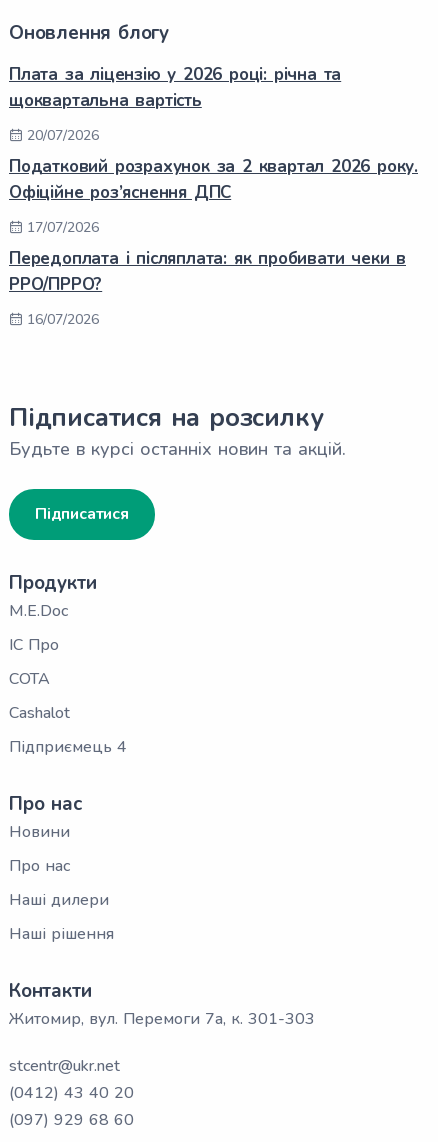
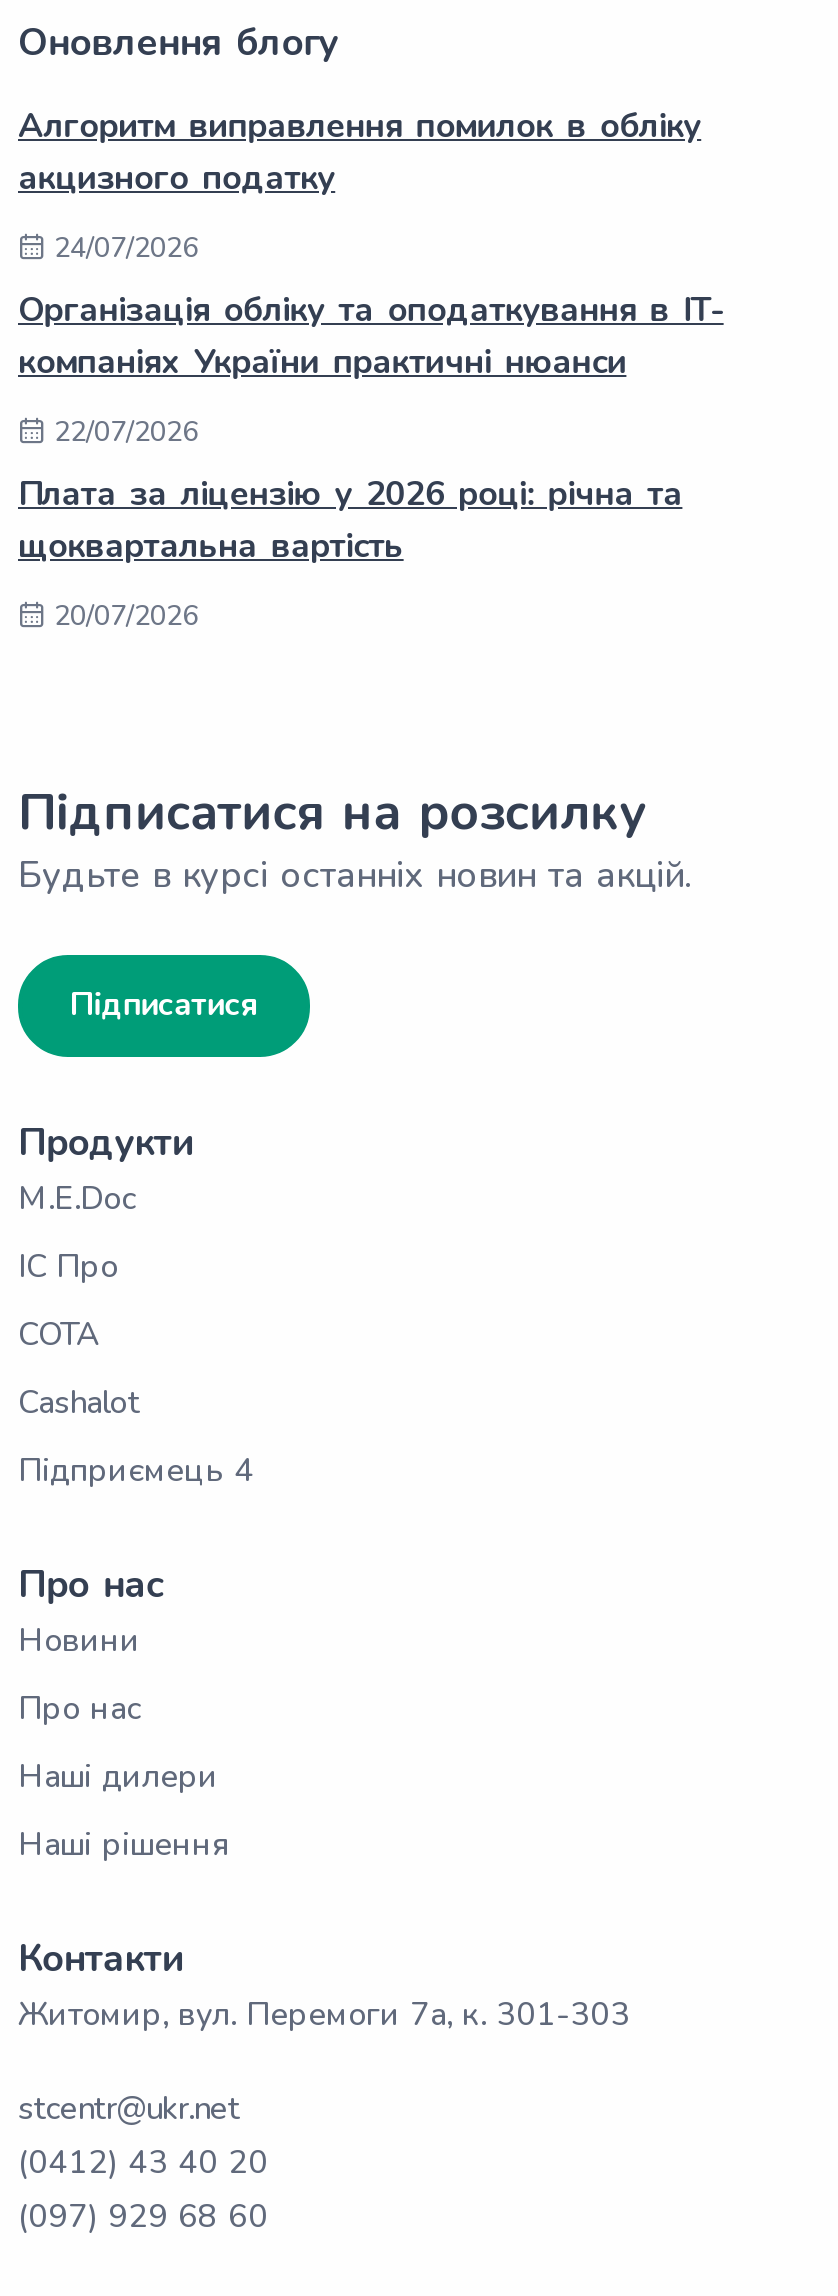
+ Алгоритм виправлення помилок в обліку
+ акцизного податку
+ 24/07/2026
+ Організація обліку та оподаткування в IT-
+ компаніях України практичні нюанси
+ 22/07/2026

moved down: Плата за ліцензію у 2026 році: річна та | щоквартальна вартість | 20/07/2026

- Податковий розрахунок за 2 квартал 2026 року.
- Офіційне роз’яснення ДПС
- 17/07/2026
- Передоплата і післяплата: як пробивати чеки в
- РРО/ПРРО?
- 16/07/2026
